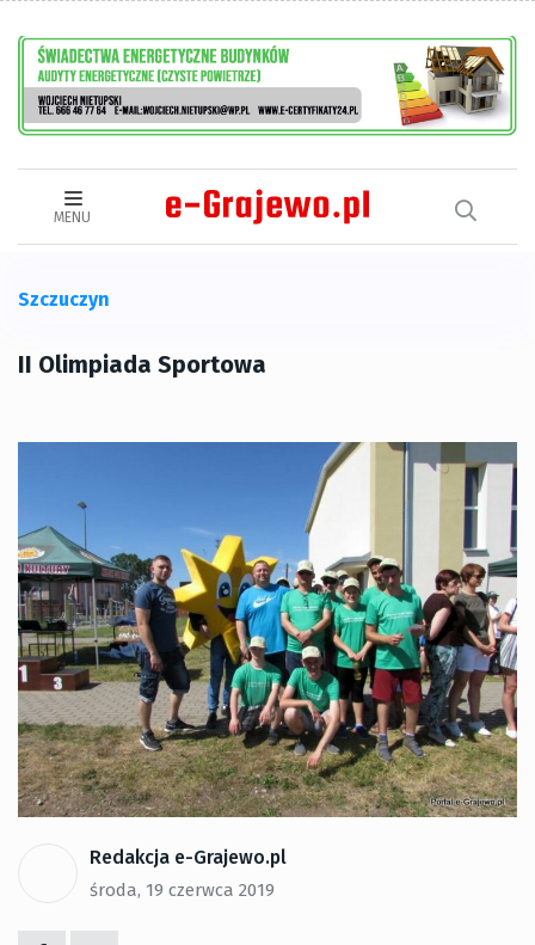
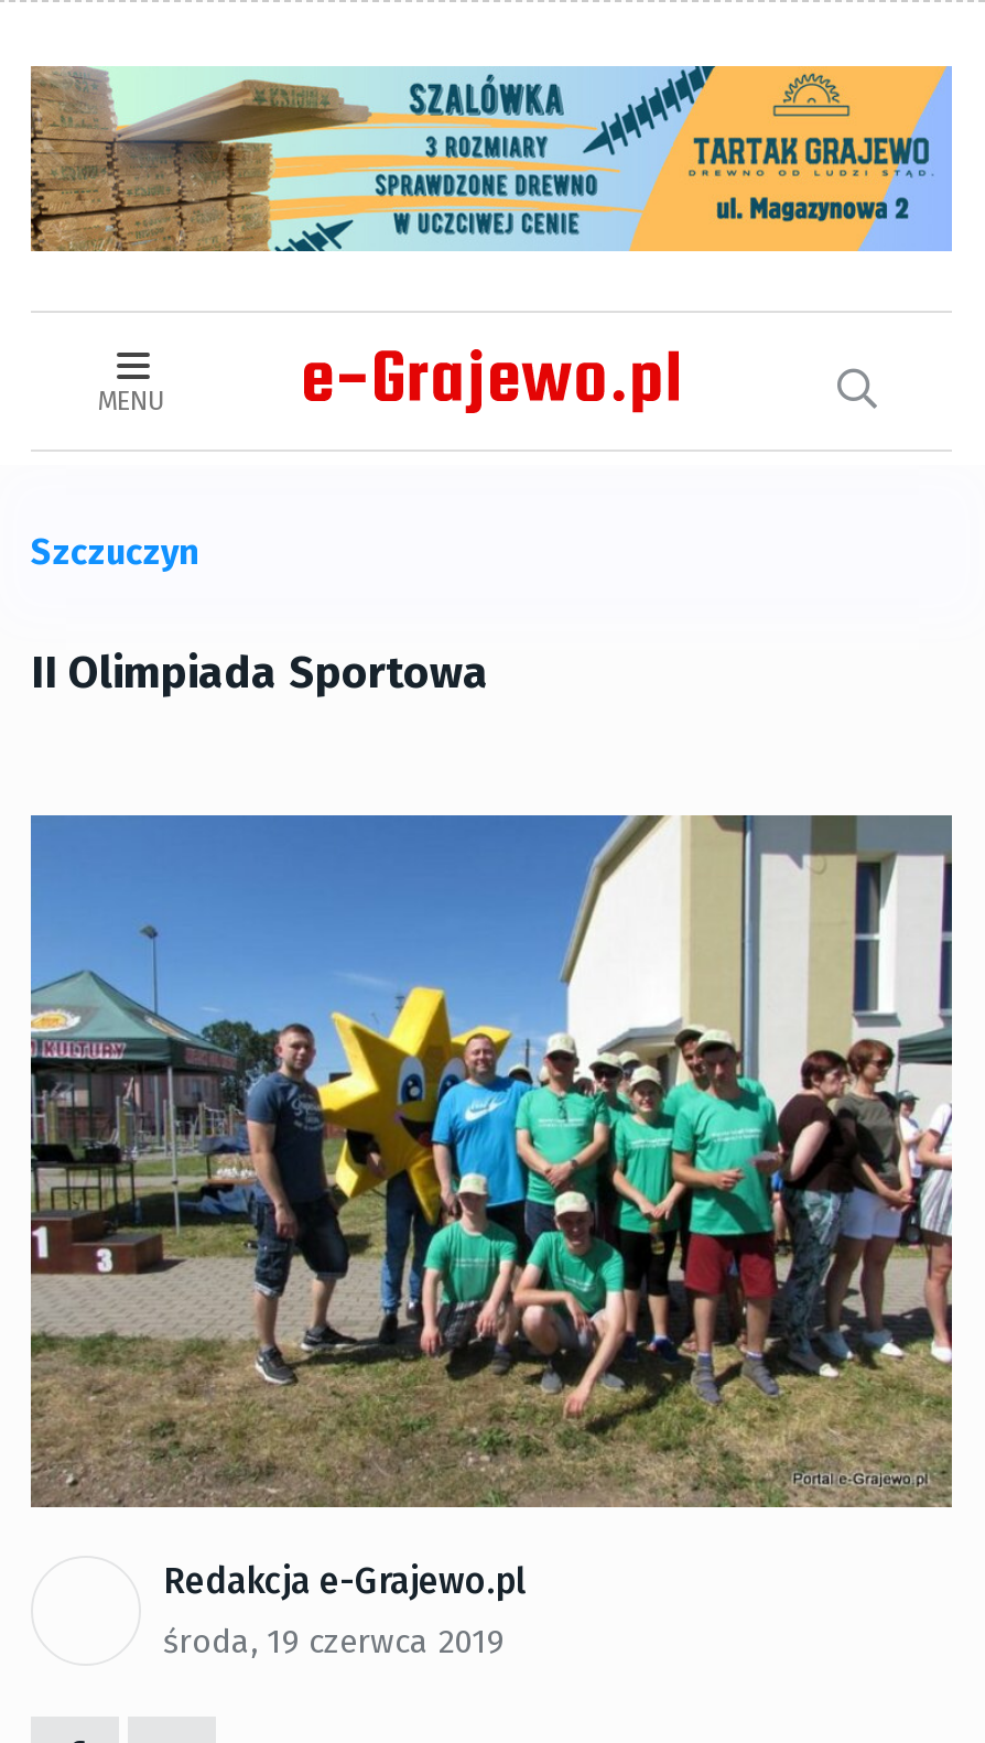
- [image]
+ [image]
